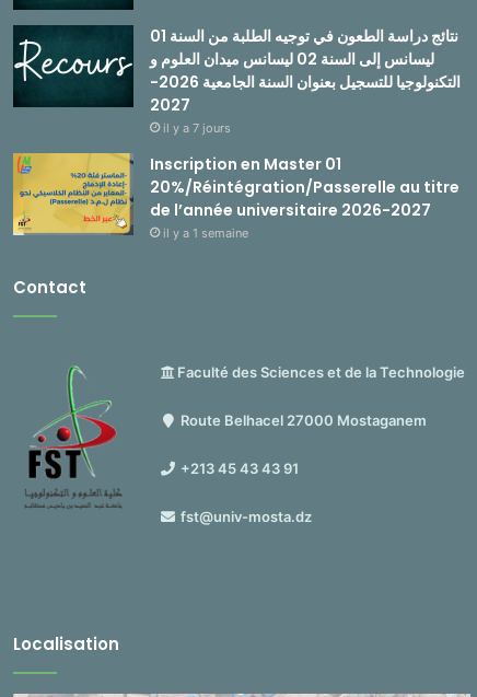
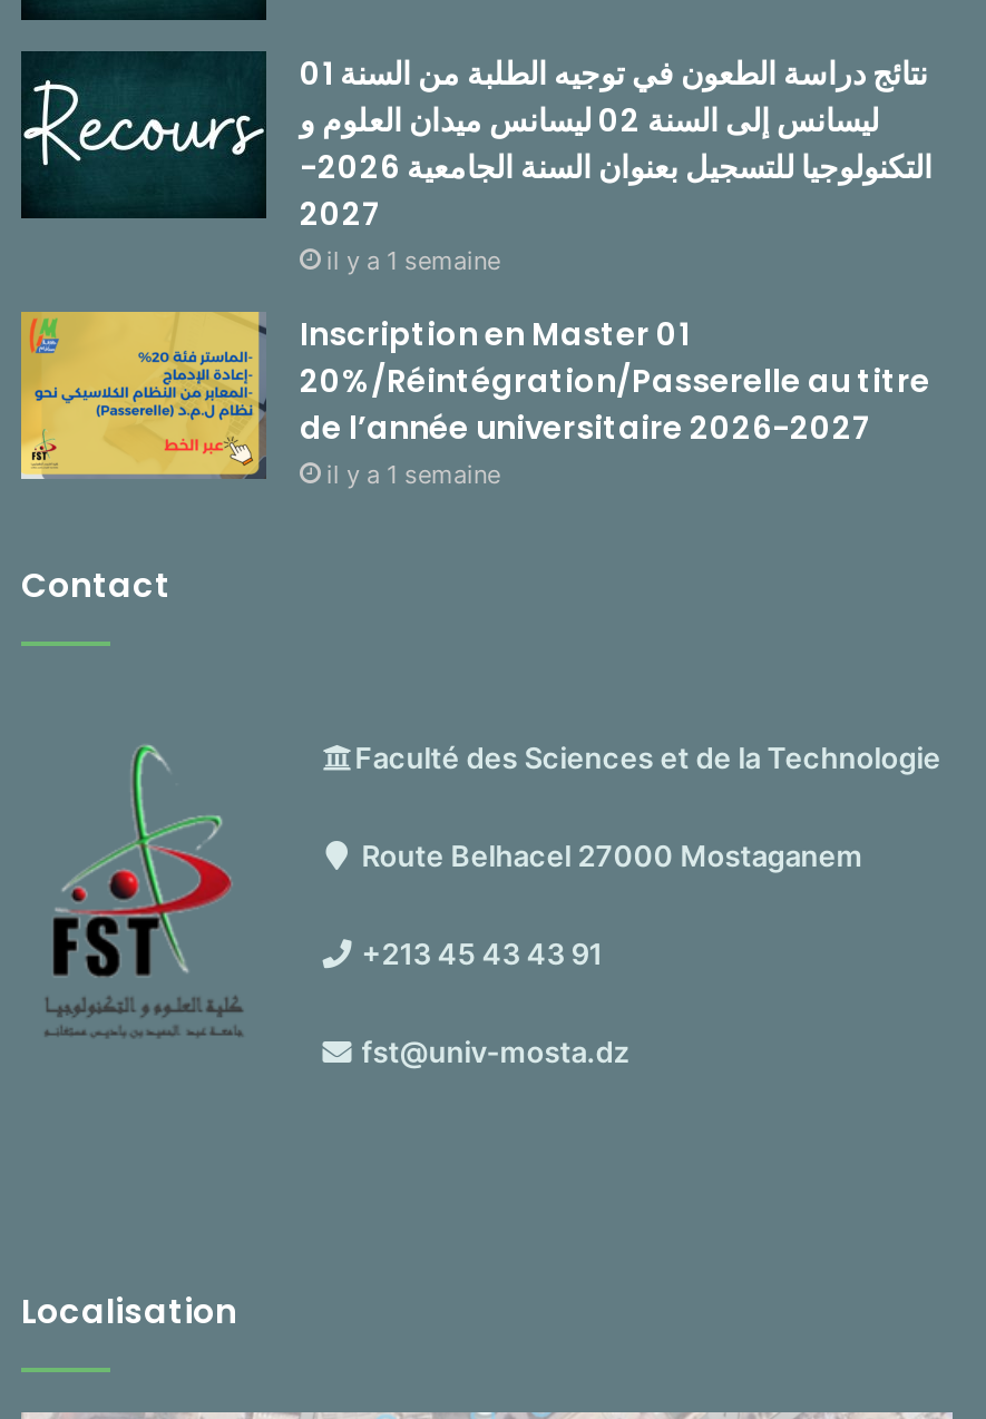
- il y a 7 jours
+ il y a 1 semaine
